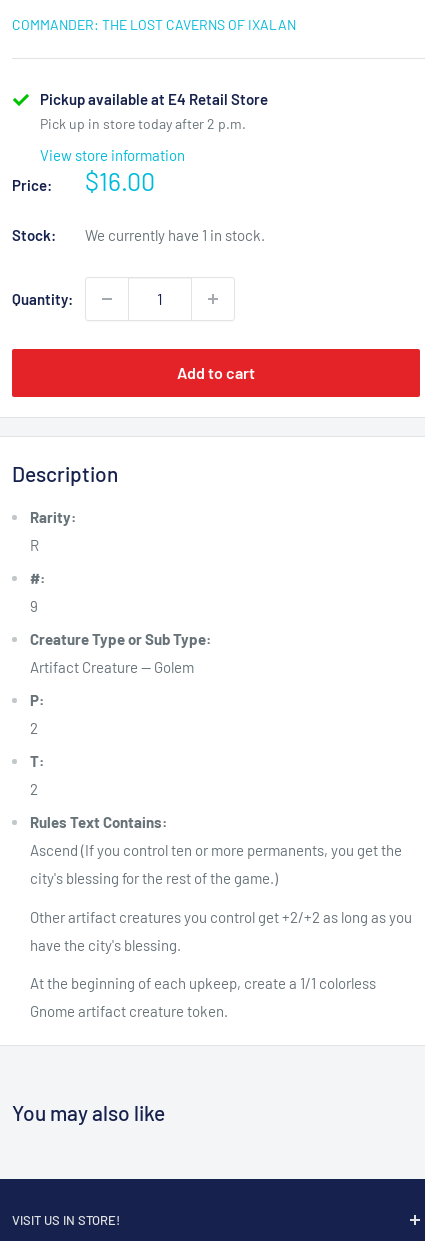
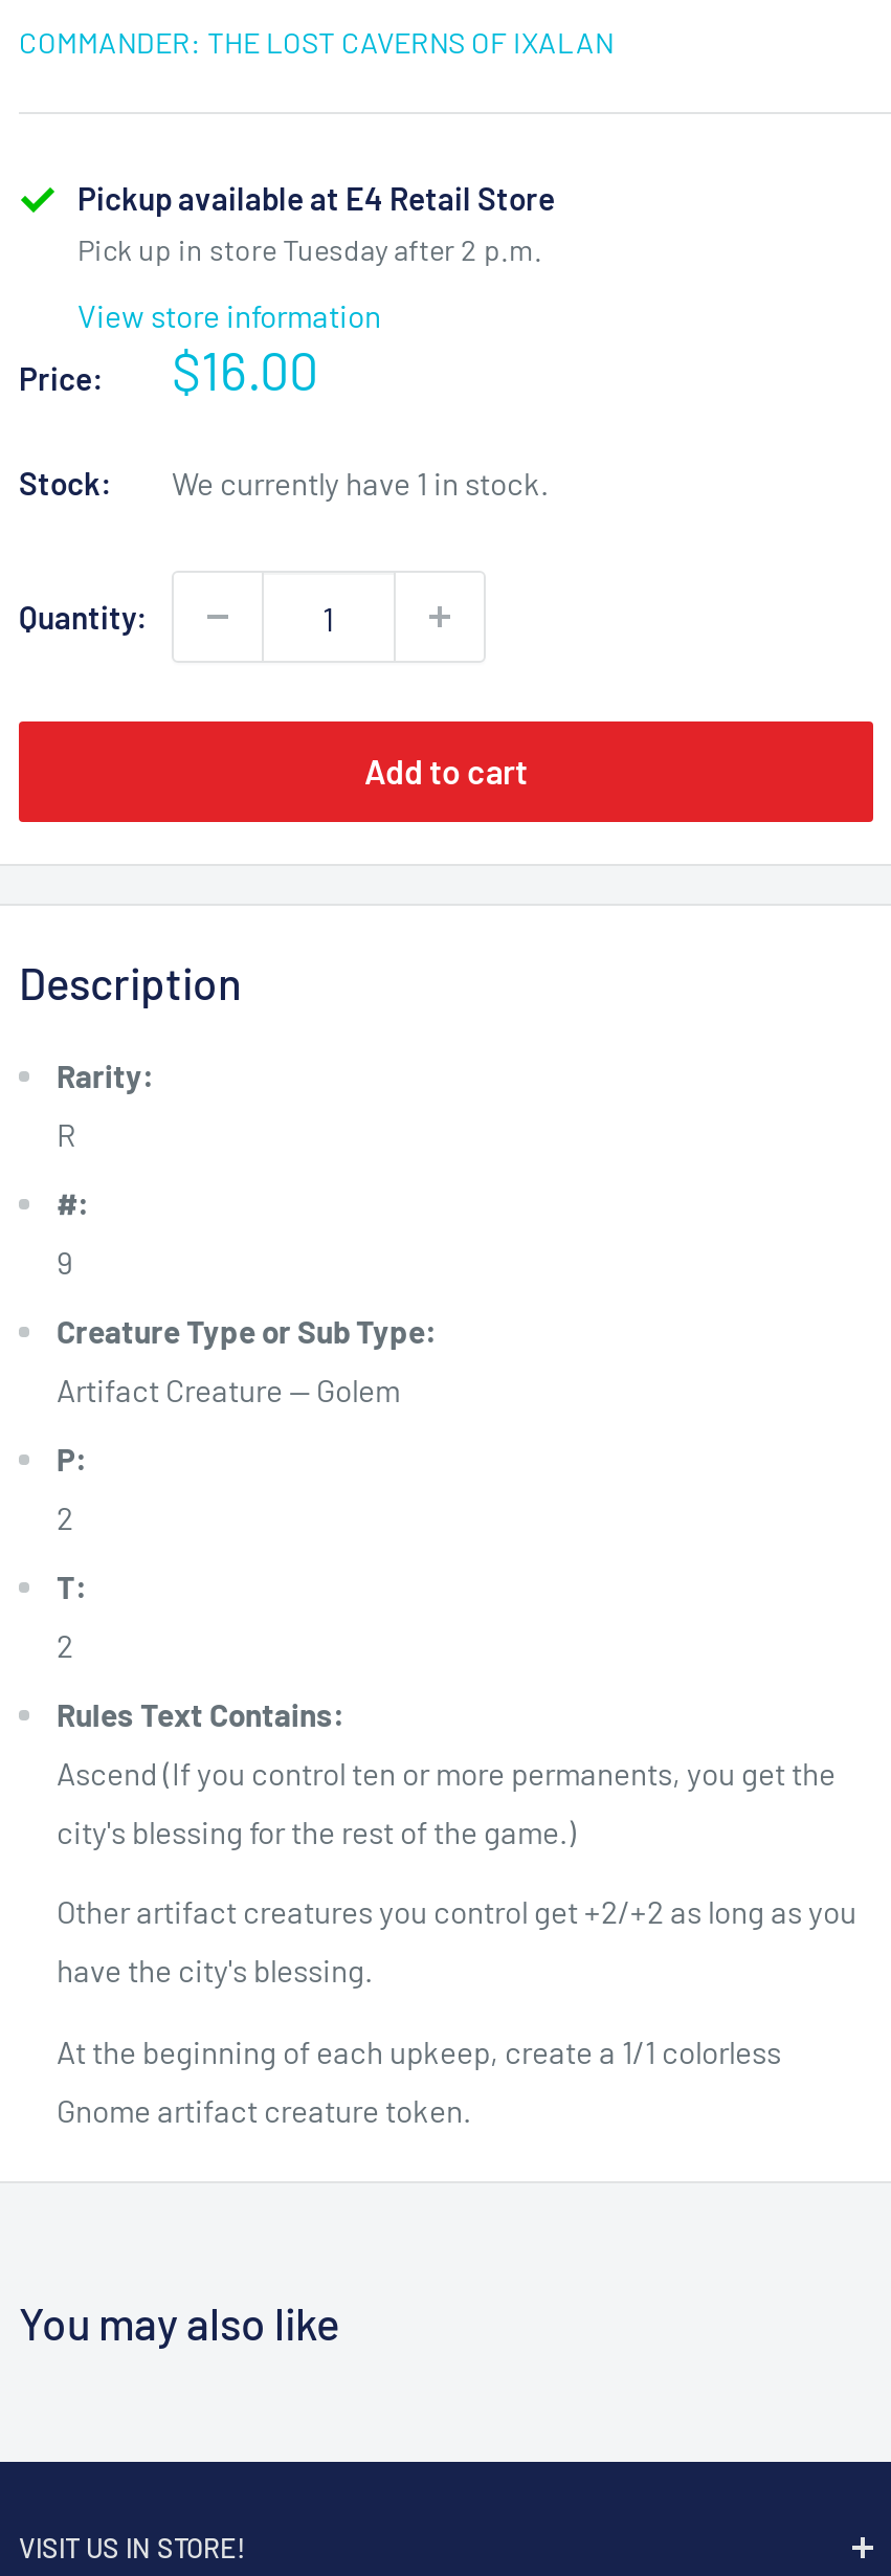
- Pick up in store today after 2 p.m.
+ Pick up in store Tuesday after 2 p.m.
